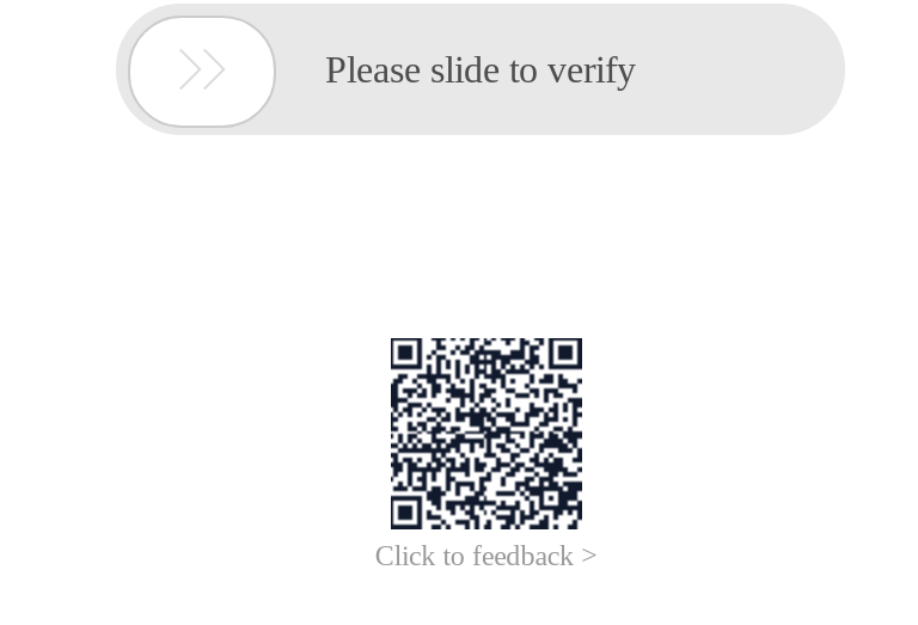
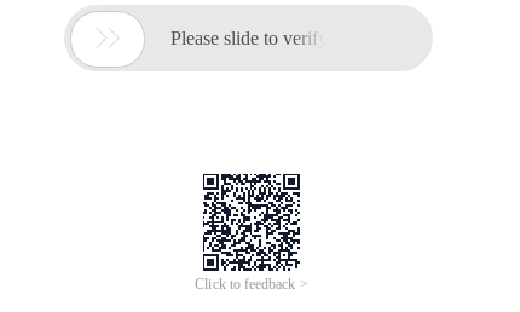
- [image]
+ [image]
